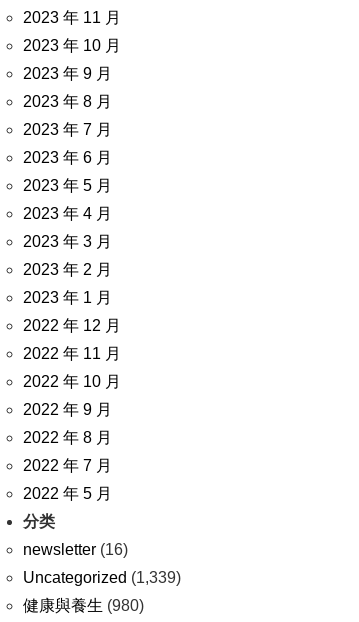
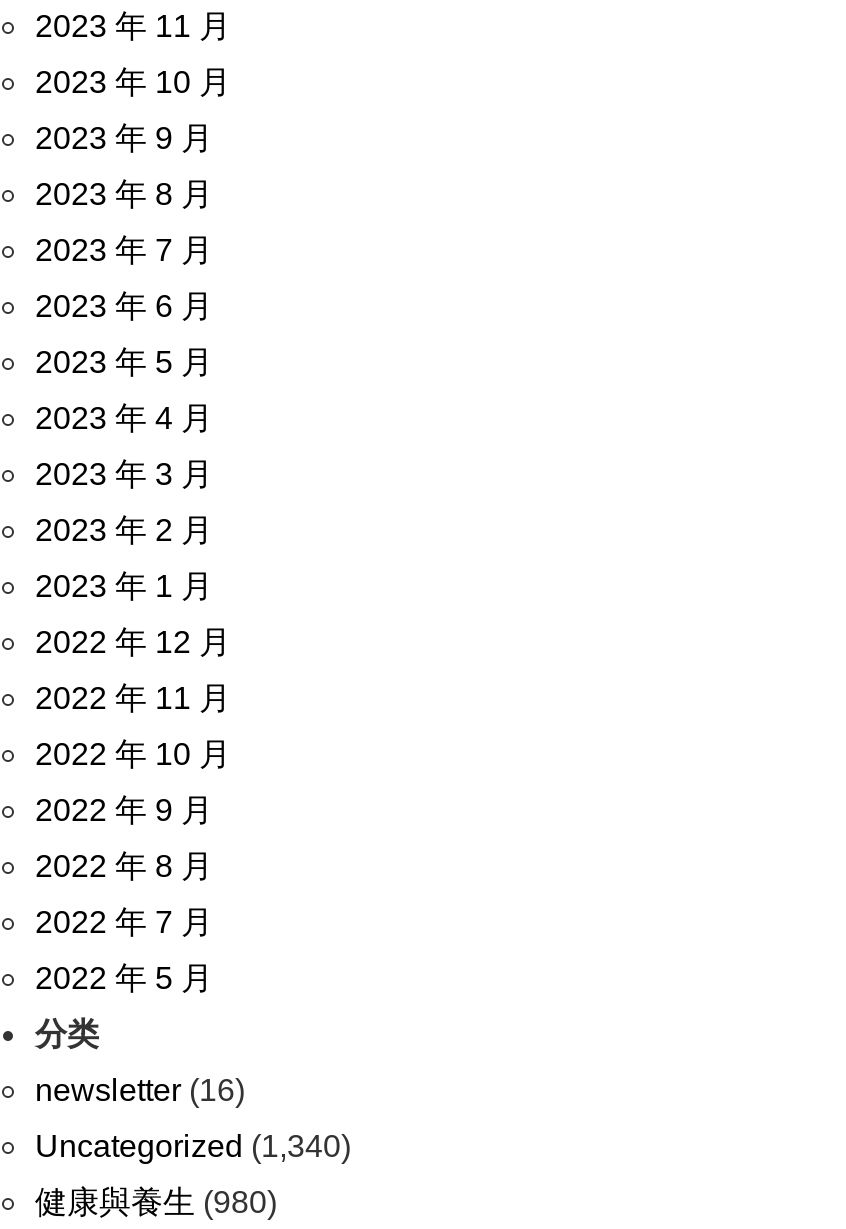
- Uncategorized (1,339)
+ Uncategorized (1,340)
